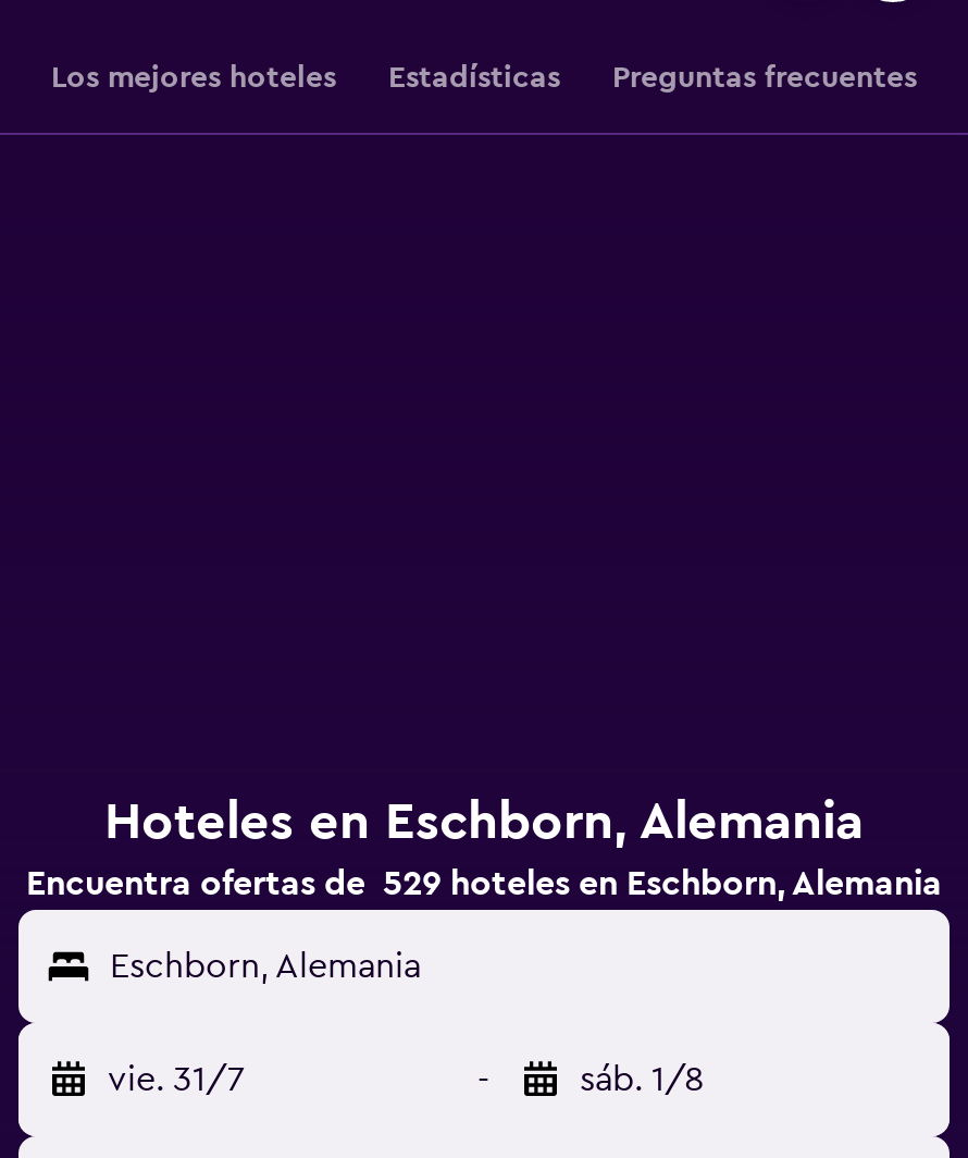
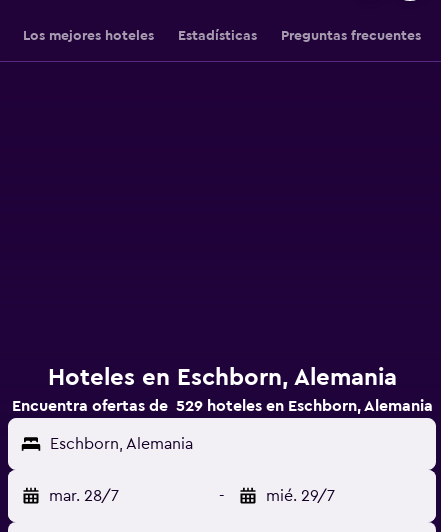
- vie. 31/7
+ mar. 28/7

- sáb. 1/8
+ mié. 29/7
